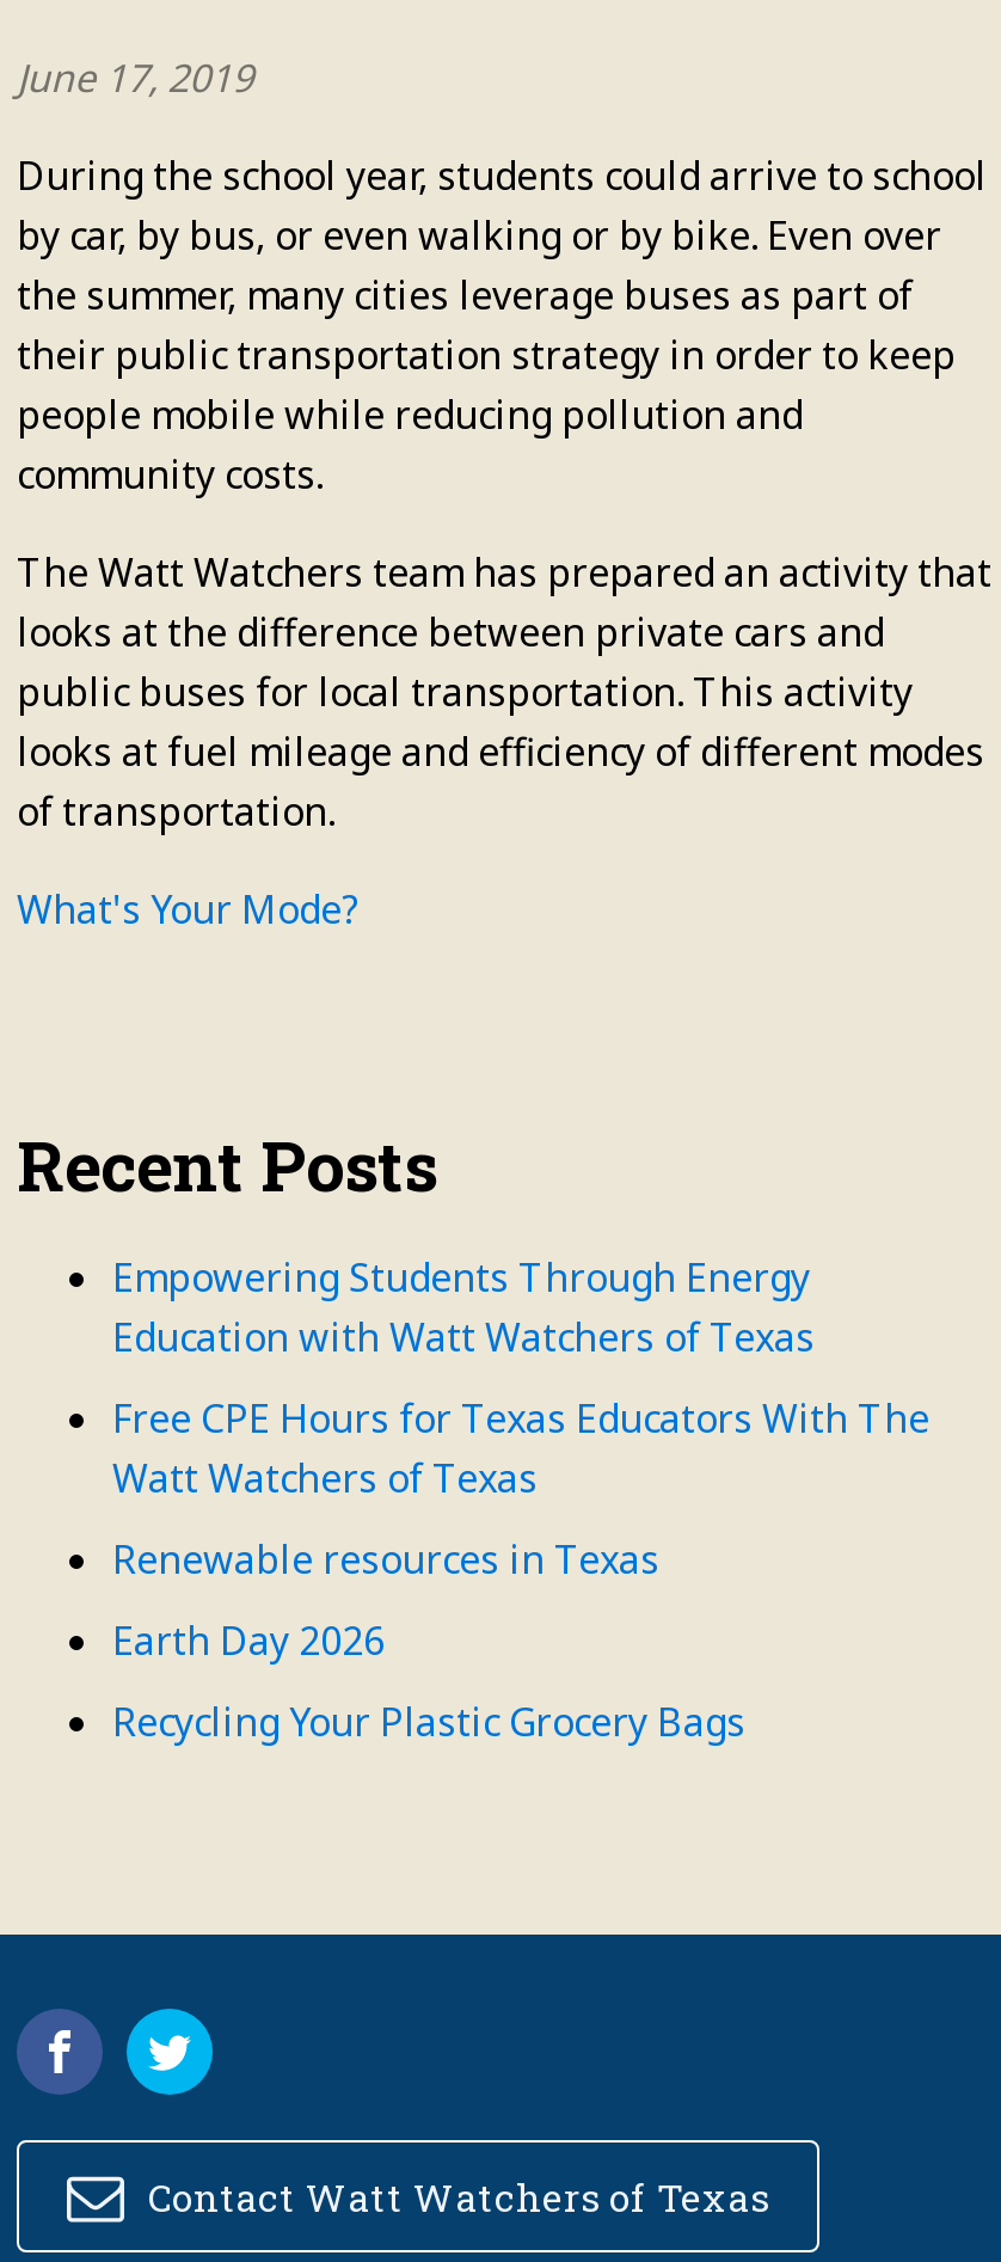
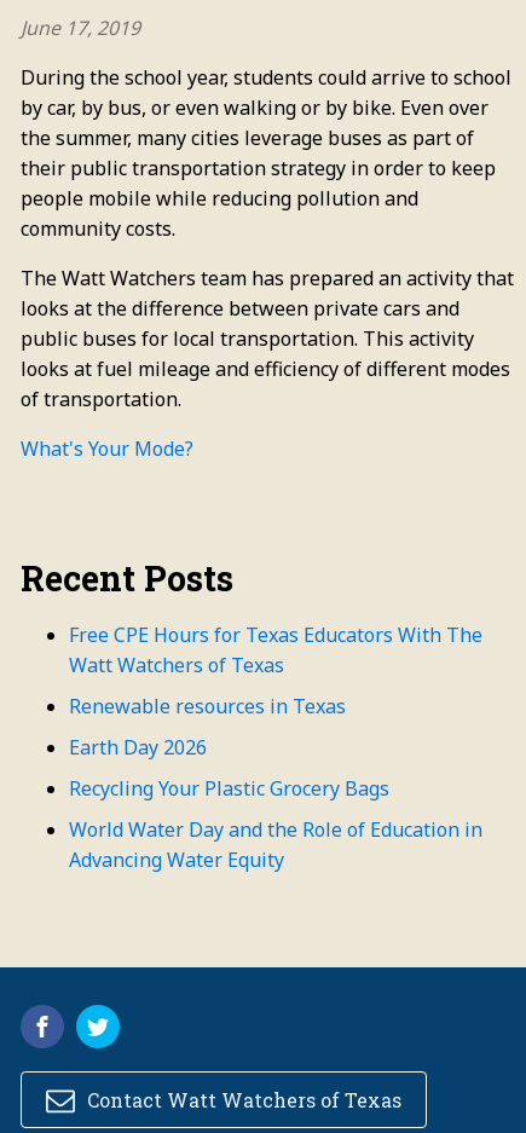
- Empowering Students Through Energy
- Education with Watt Watchers of Texas

moved up: Free CPE Hours for Texas Educators With The | Watt Watchers of Texas | Renewable resources in Texas | Earth Day 2026 | Recycling Your Plastic Grocery Bags

+ World Water Day and the Role of Education in
+ Advancing Water Equity
